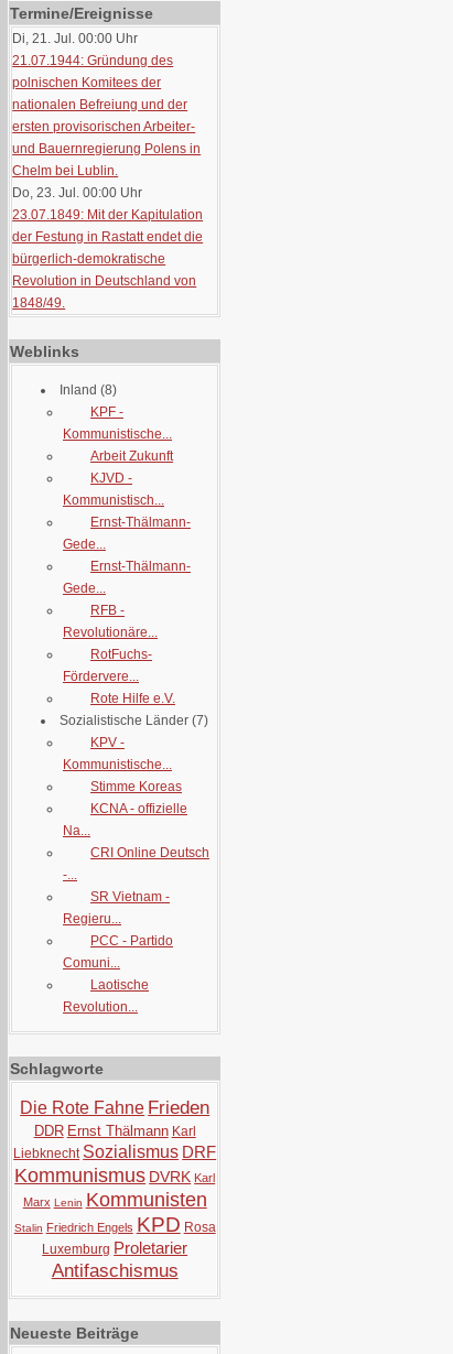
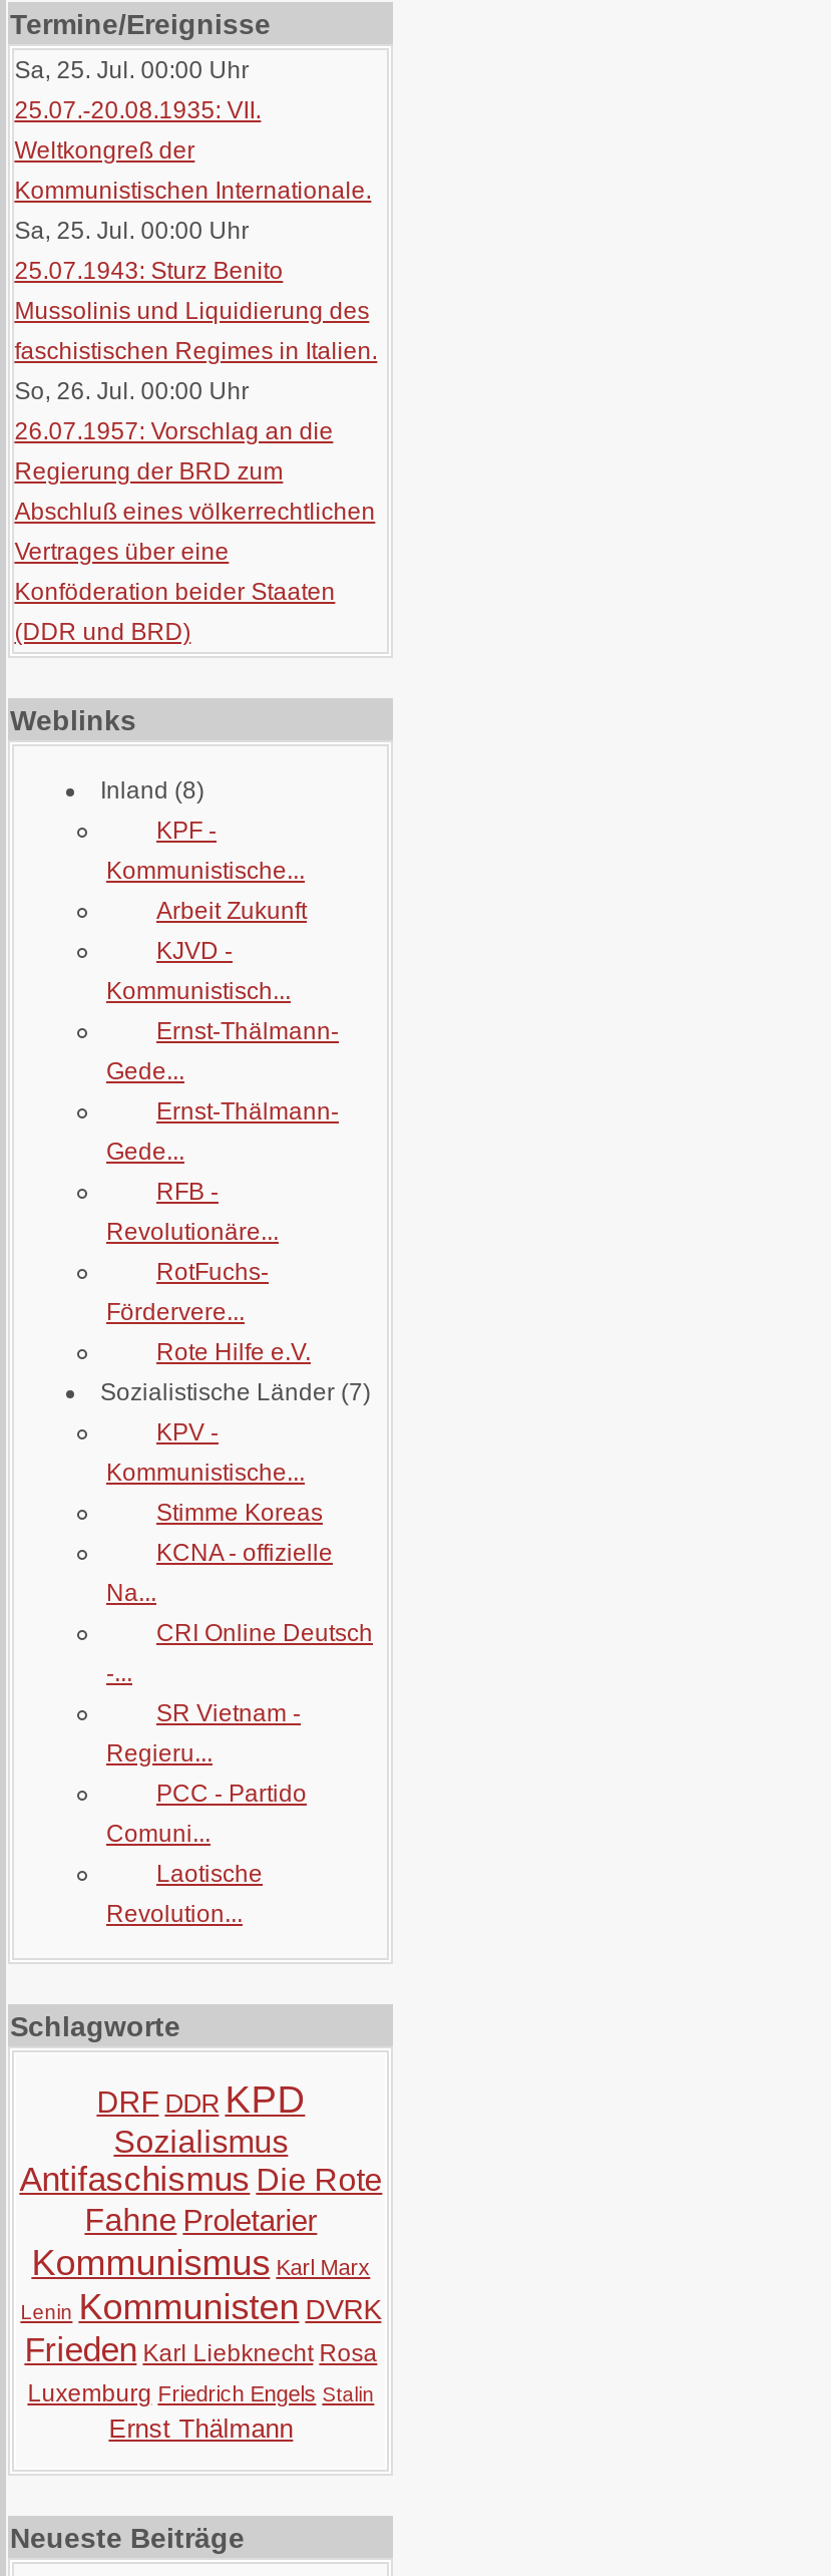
- Di, 21. Jul. 00:00 Uhr
- 21.07.1944: Gründung des
- polnischen Komitees der
- nationalen Befreiung und der
- ersten provisorischen Arbeiter-
- und Bauernregierung Polens in
- Chelm bei Lublin.
- Do, 23. Jul. 00:00 Uhr
- 23.07.1849: Mit der Kapitulation
- der Festung in Rastatt endet die
- bürgerlich-demokratische
- Revolution in Deutschland von
- 1848/49.
+ Sa, 25. Jul. 00:00 Uhr
+ 25.07.-20.08.1935: VII.
+ Weltkongreß der
+ Kommunistischen Internationale.
+ Sa, 25. Jul. 00:00 Uhr
+ 25.07.1943: Sturz Benito
+ Mussolinis und Liquidierung des
+ faschistischen Regimes in Italien.
+ So, 26. Jul. 00:00 Uhr
+ 26.07.1957: Vorschlag an die
+ Regierung der BRD zum
+ Abschluß eines völkerrechtlichen
+ Vertrages über eine
+ Konföderation beider Staaten
+ (DDR und BRD)

- Die Rote Fahne Frieden
- DDR Ernst Thälmann Karl
- Liebknecht Sozialismus DRF
- Kommunismus DVRK Karl
- Marx Lenin Kommunisten
- Stalin Friedrich Engels KPD Rosa
- Luxemburg Proletarier
- Antifaschismus
+ DRF DDR KPD
+ Sozialismus
+ Antifaschismus Die Rote
+ Fahne Proletarier
+ Kommunismus Karl Marx
+ Lenin Kommunisten DVRK
+ Frieden Karl Liebknecht Rosa
+ Luxemburg Friedrich Engels Stalin
+ Ernst Thälmann
